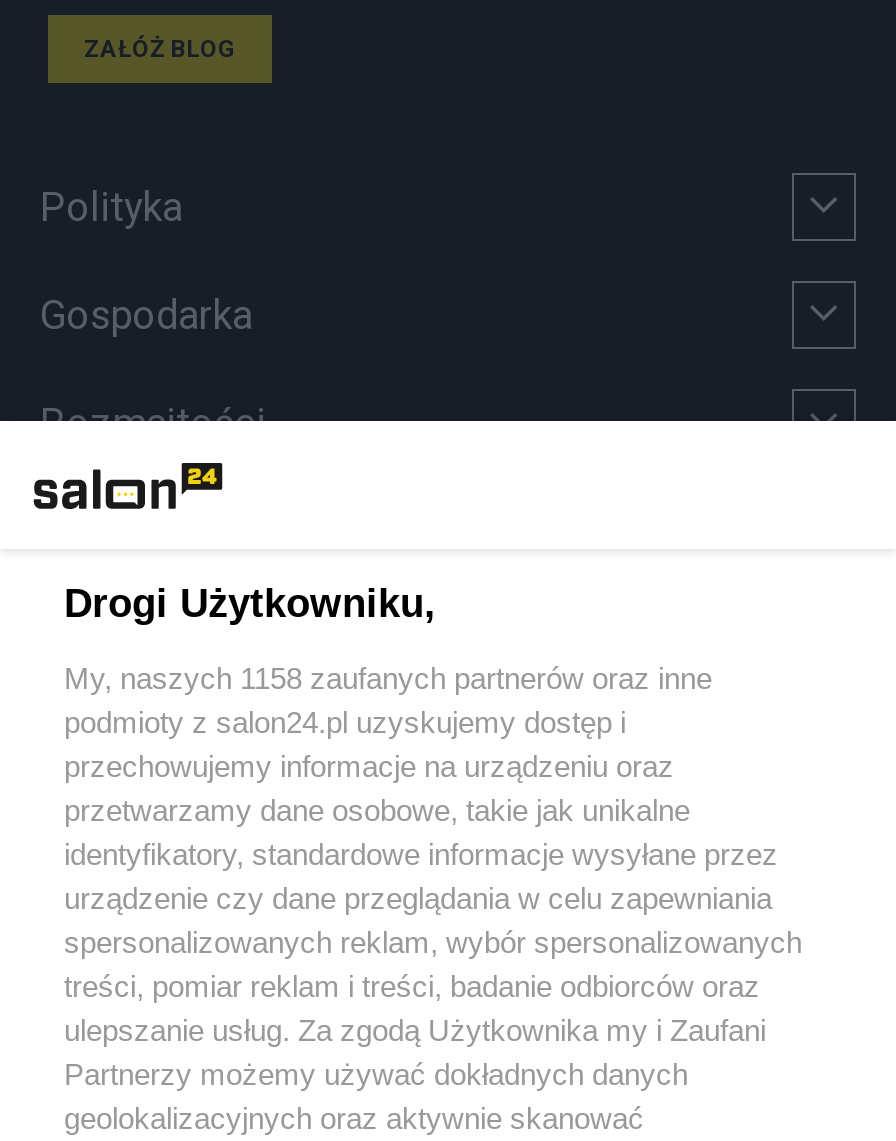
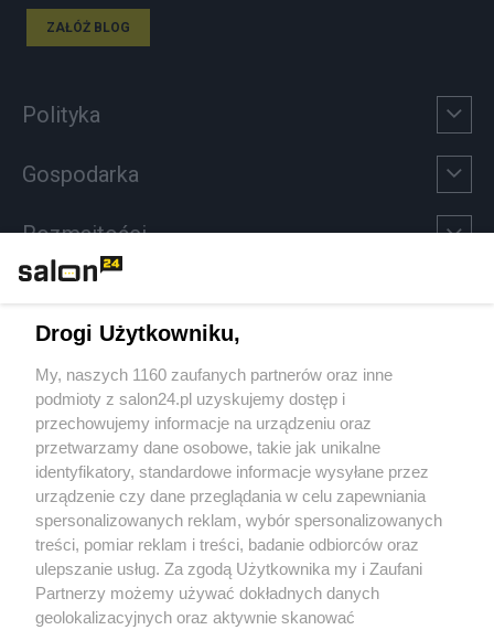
- My, naszych 1158 zaufanych partnerów oraz inne
+ My, naszych 1160 zaufanych partnerów oraz inne
